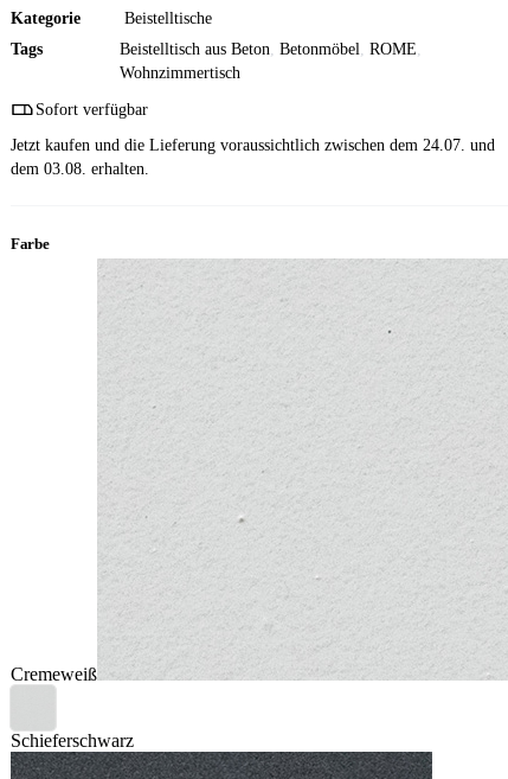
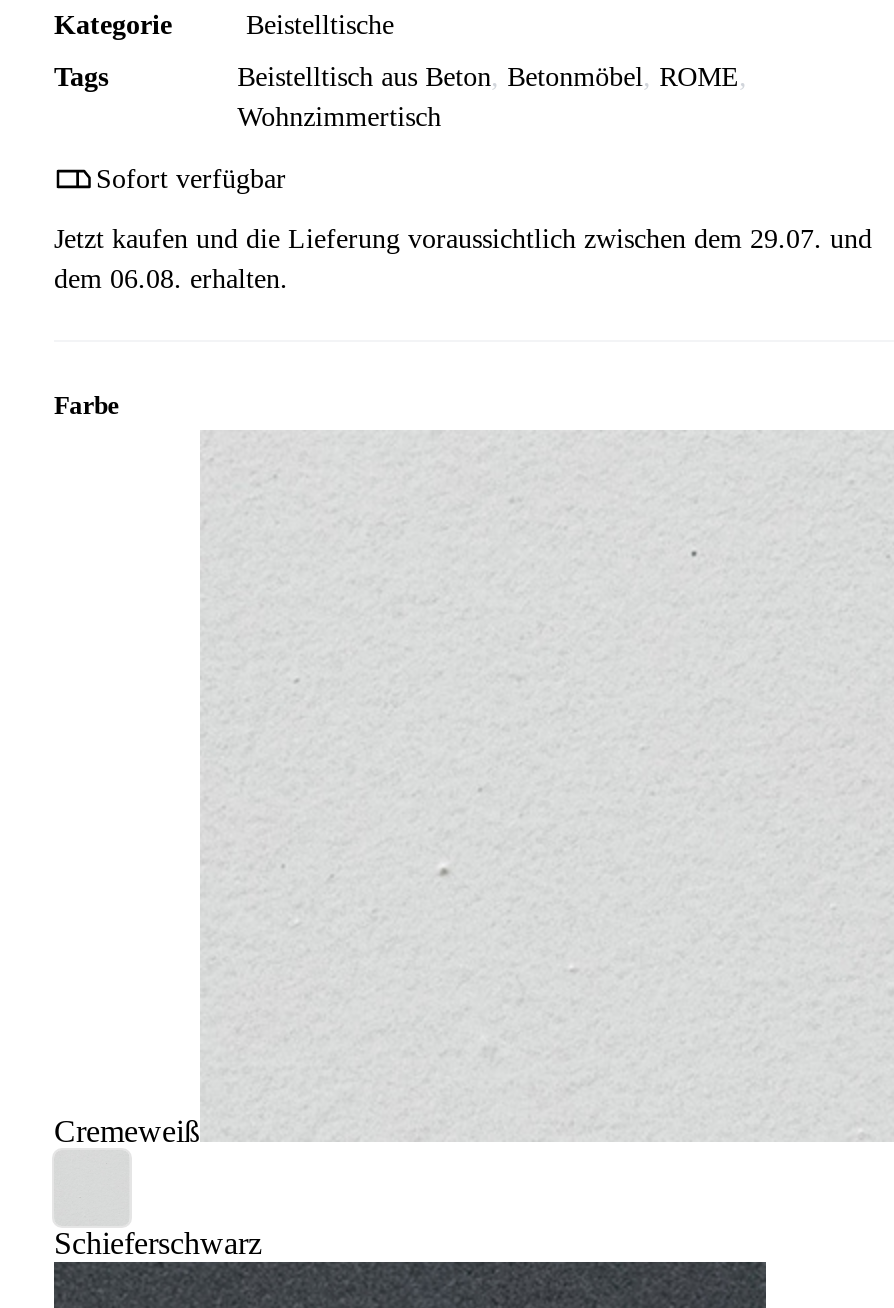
- Jetzt kaufen und die Lieferung voraussichtlich zwischen dem 24.07. und
+ Jetzt kaufen und die Lieferung voraussichtlich zwischen dem 29.07. und

- dem 03.08. erhalten.
+ dem 06.08. erhalten.
